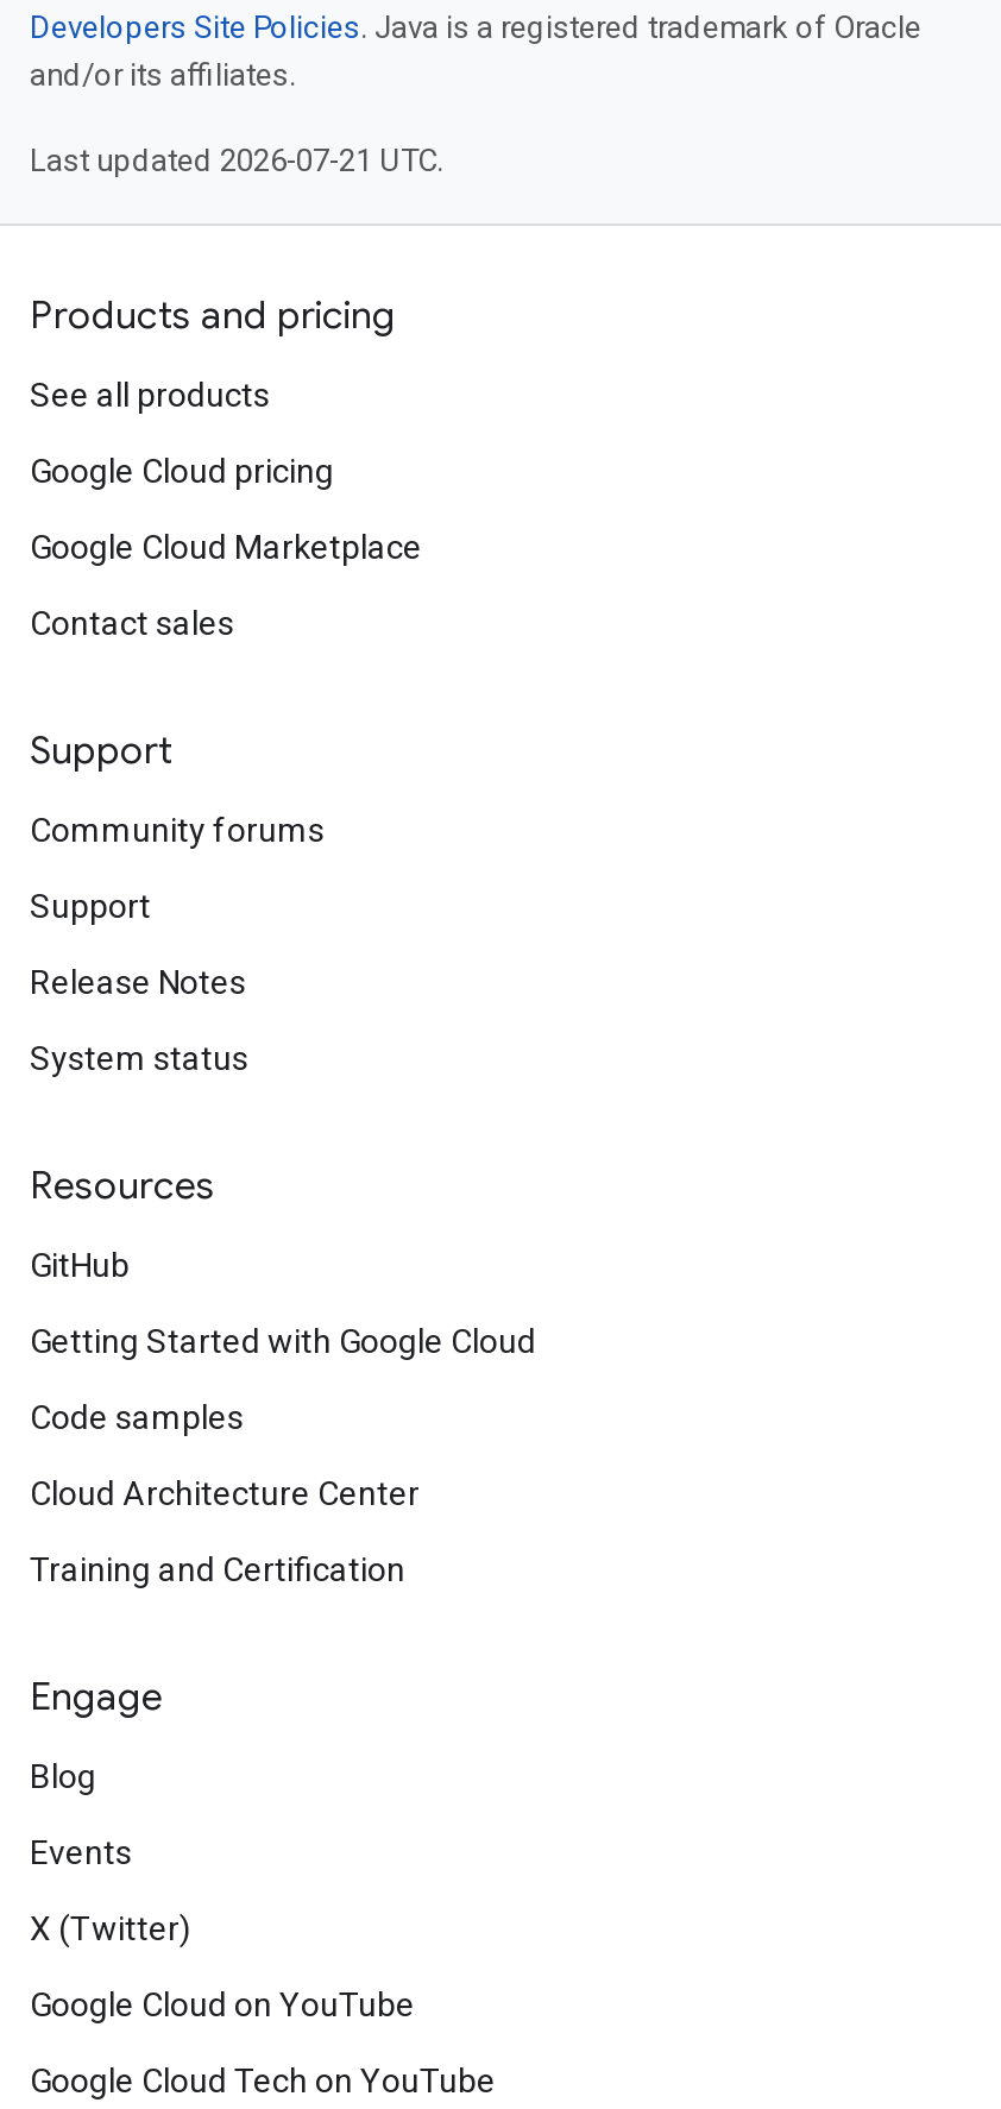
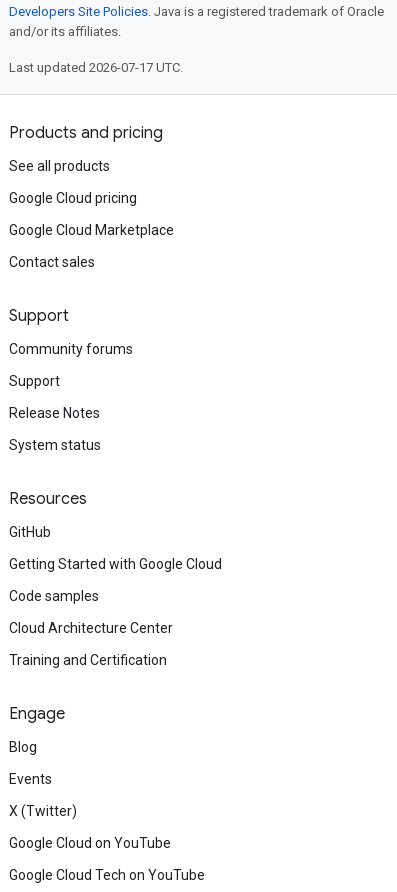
- Last updated 2026-07-21 UTC.
+ Last updated 2026-07-17 UTC.
